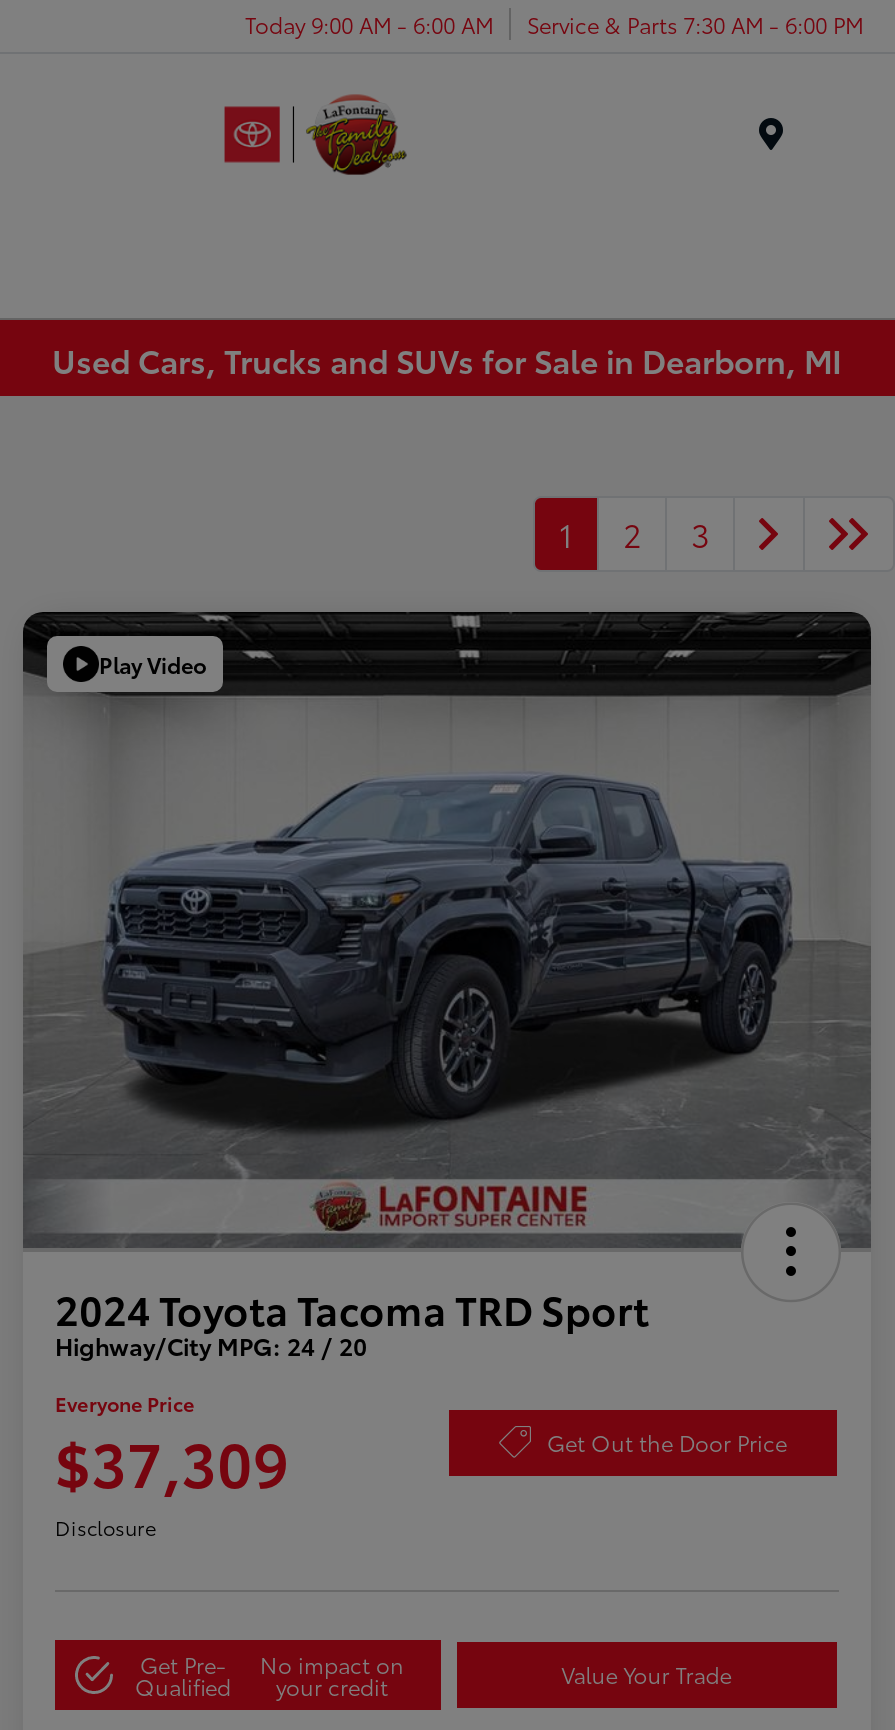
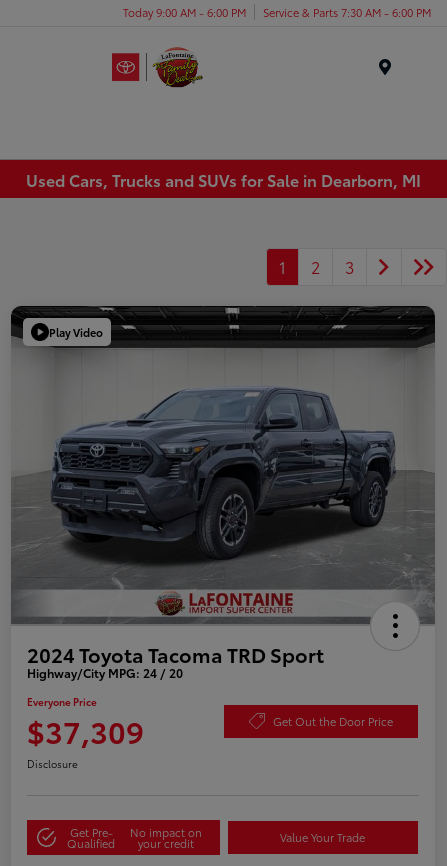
- Today 9:00 AM - 6:00 AM Service & Parts 7:30 AM - 6:00 PM
+ Today 9:00 AM - 6:00 PM Service & Parts 7:30 AM - 6:00 PM
